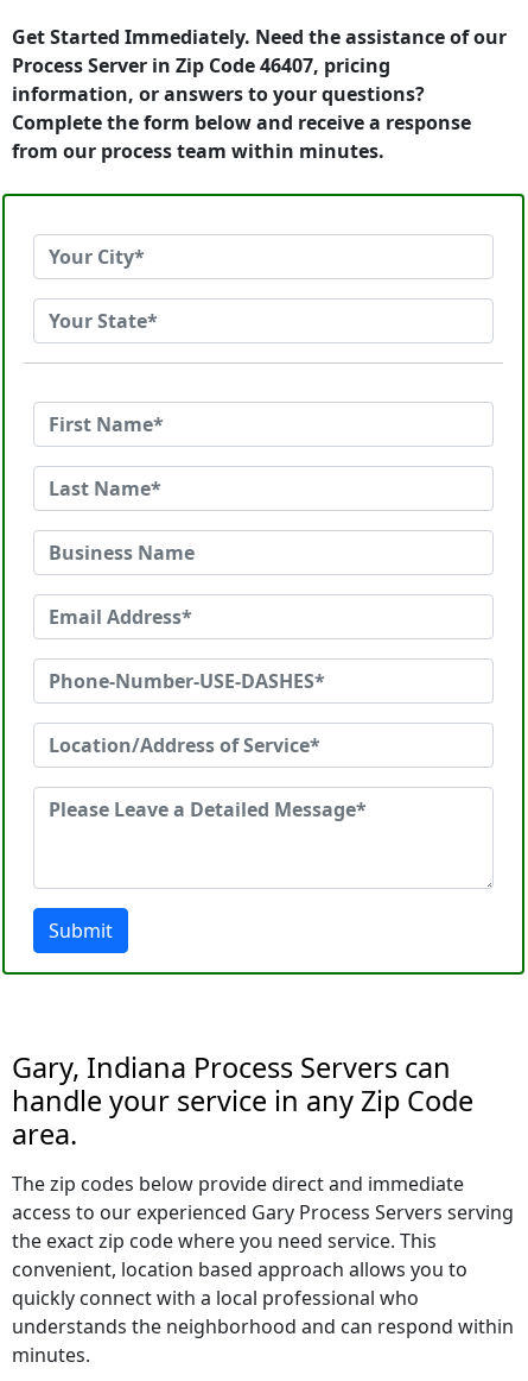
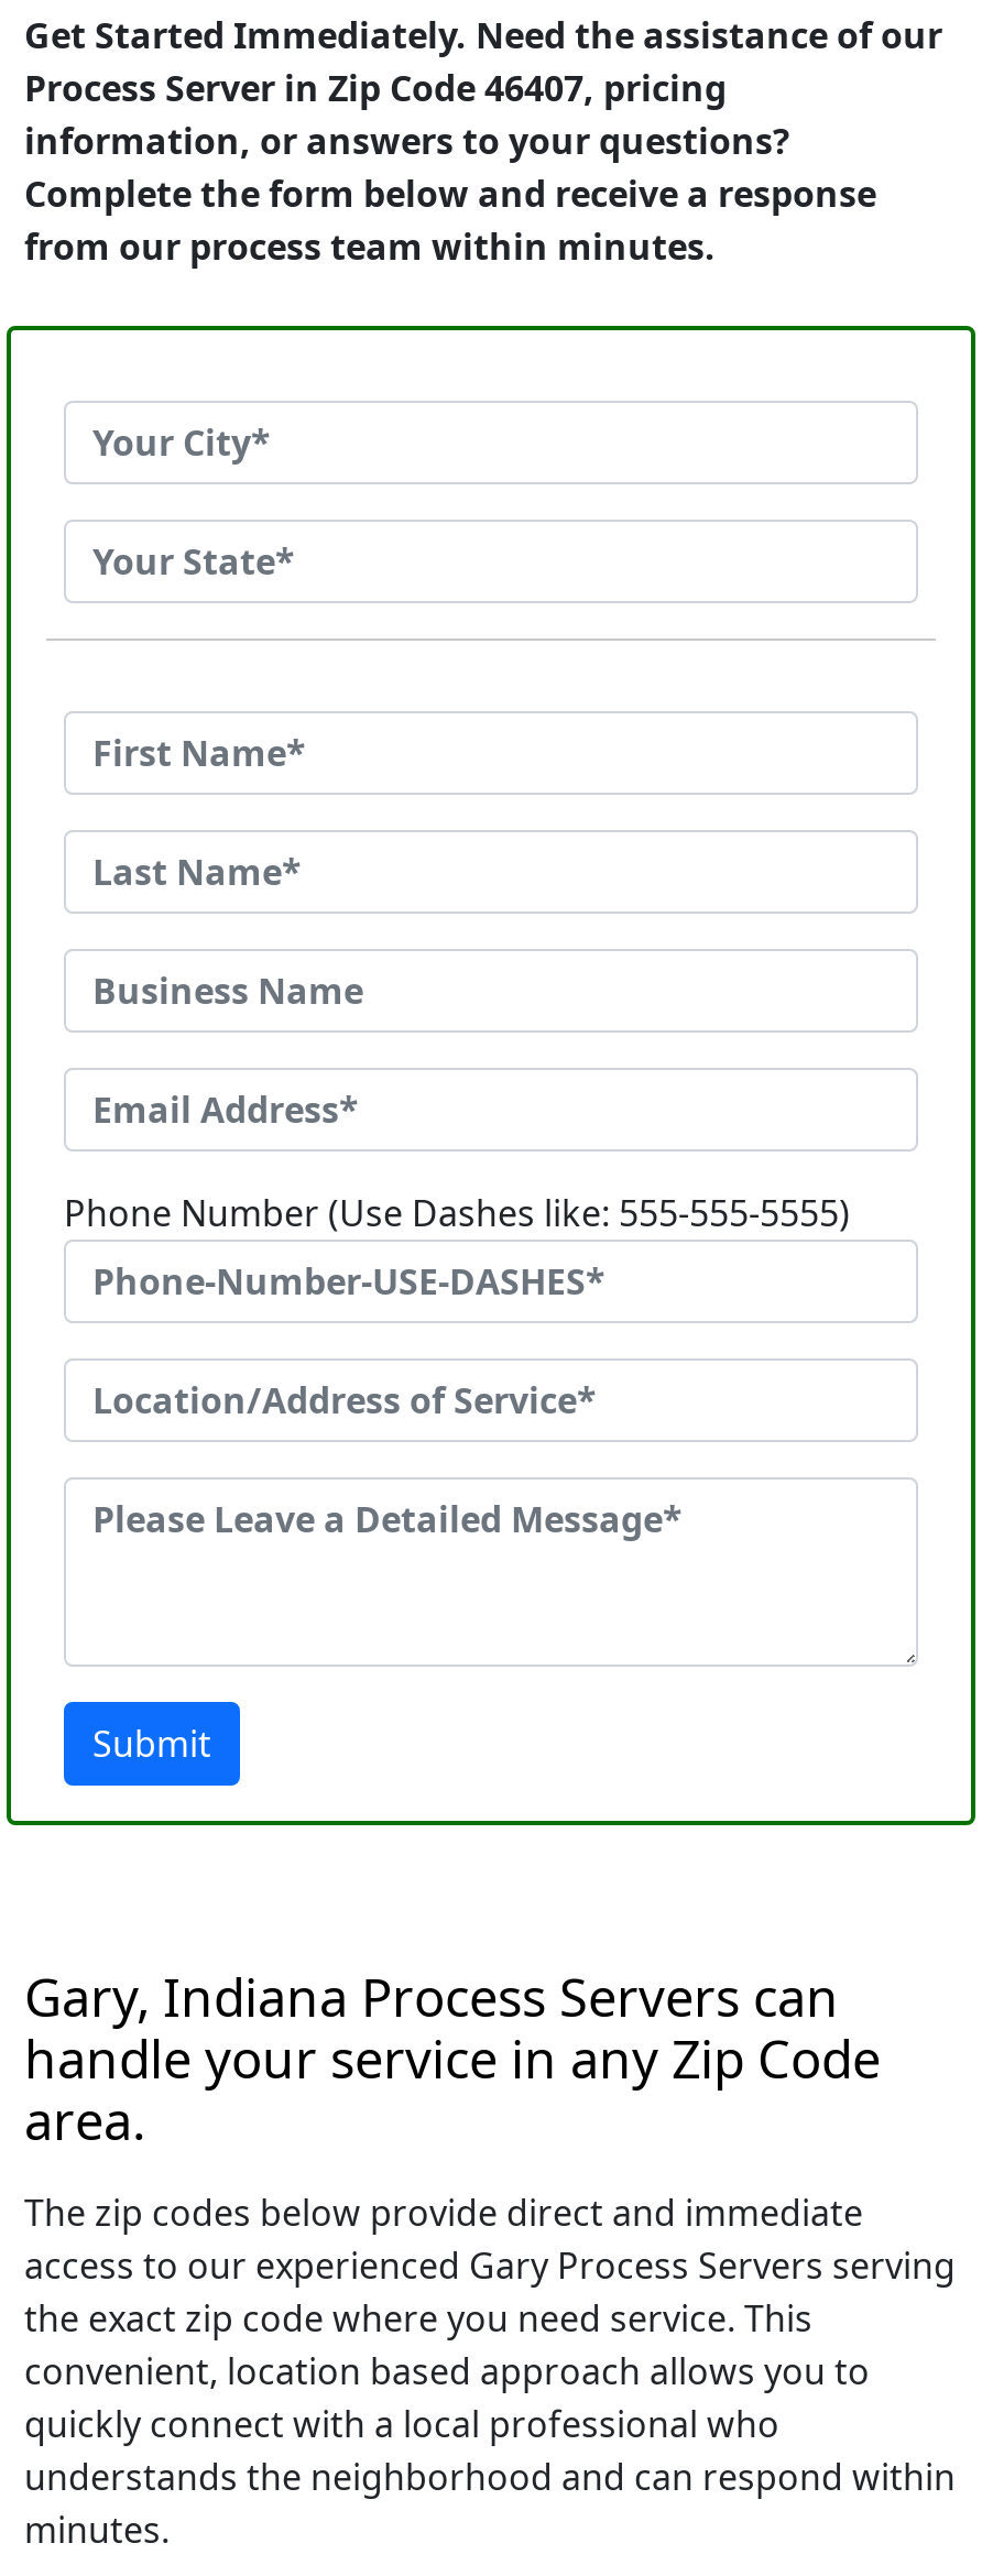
+ Phone Number (Use Dashes like: 555-555-5555)
